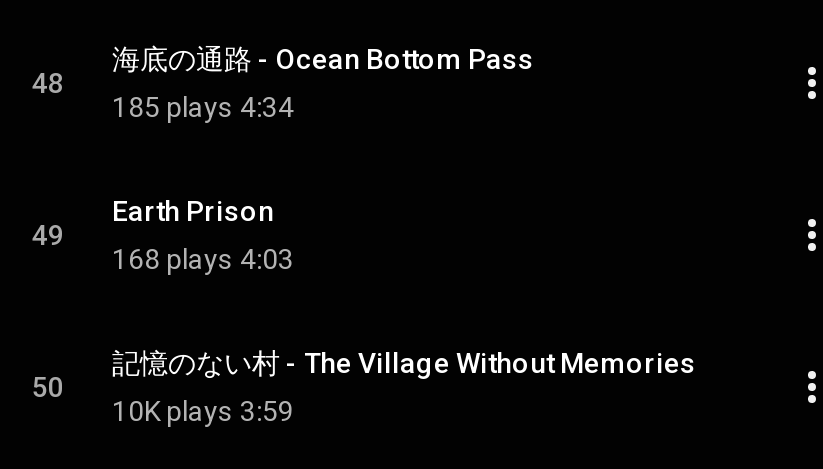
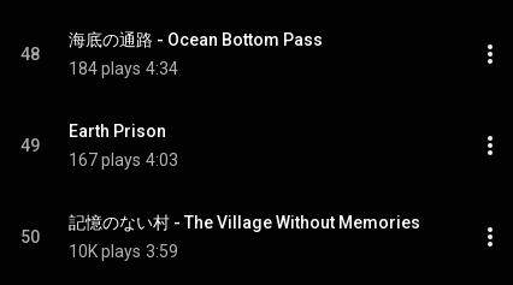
- 185 plays 4:34
+ 184 plays 4:34

- 168 plays 4:03
+ 167 plays 4:03
